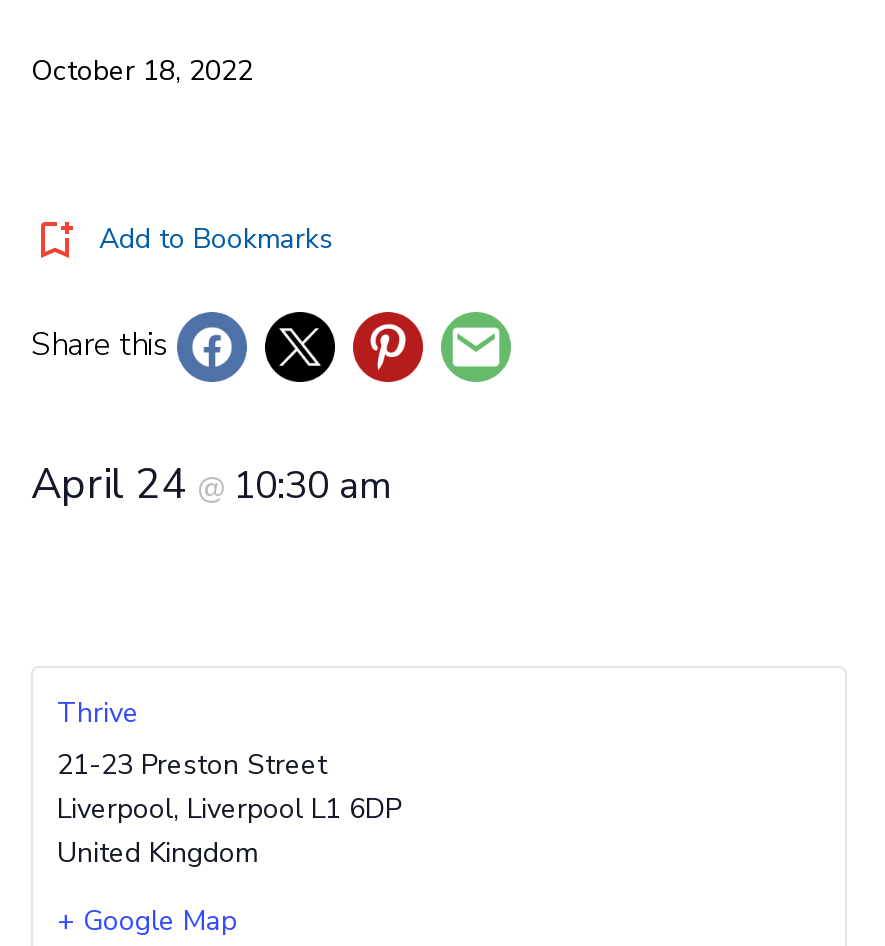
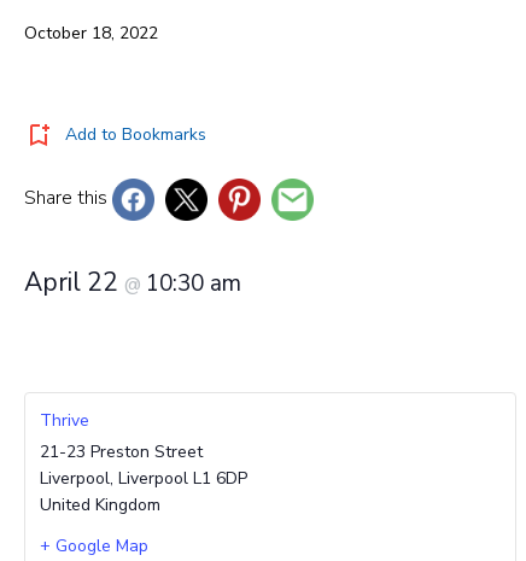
- April 24 @ 10:30 am
+ April 22 @ 10:30 am
